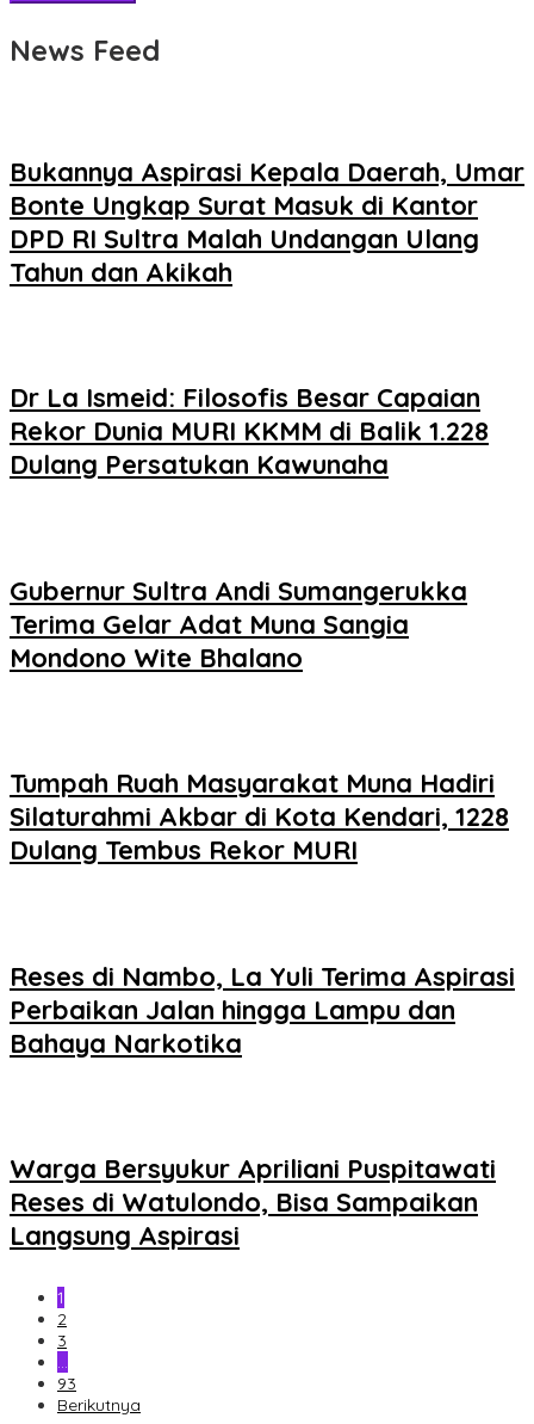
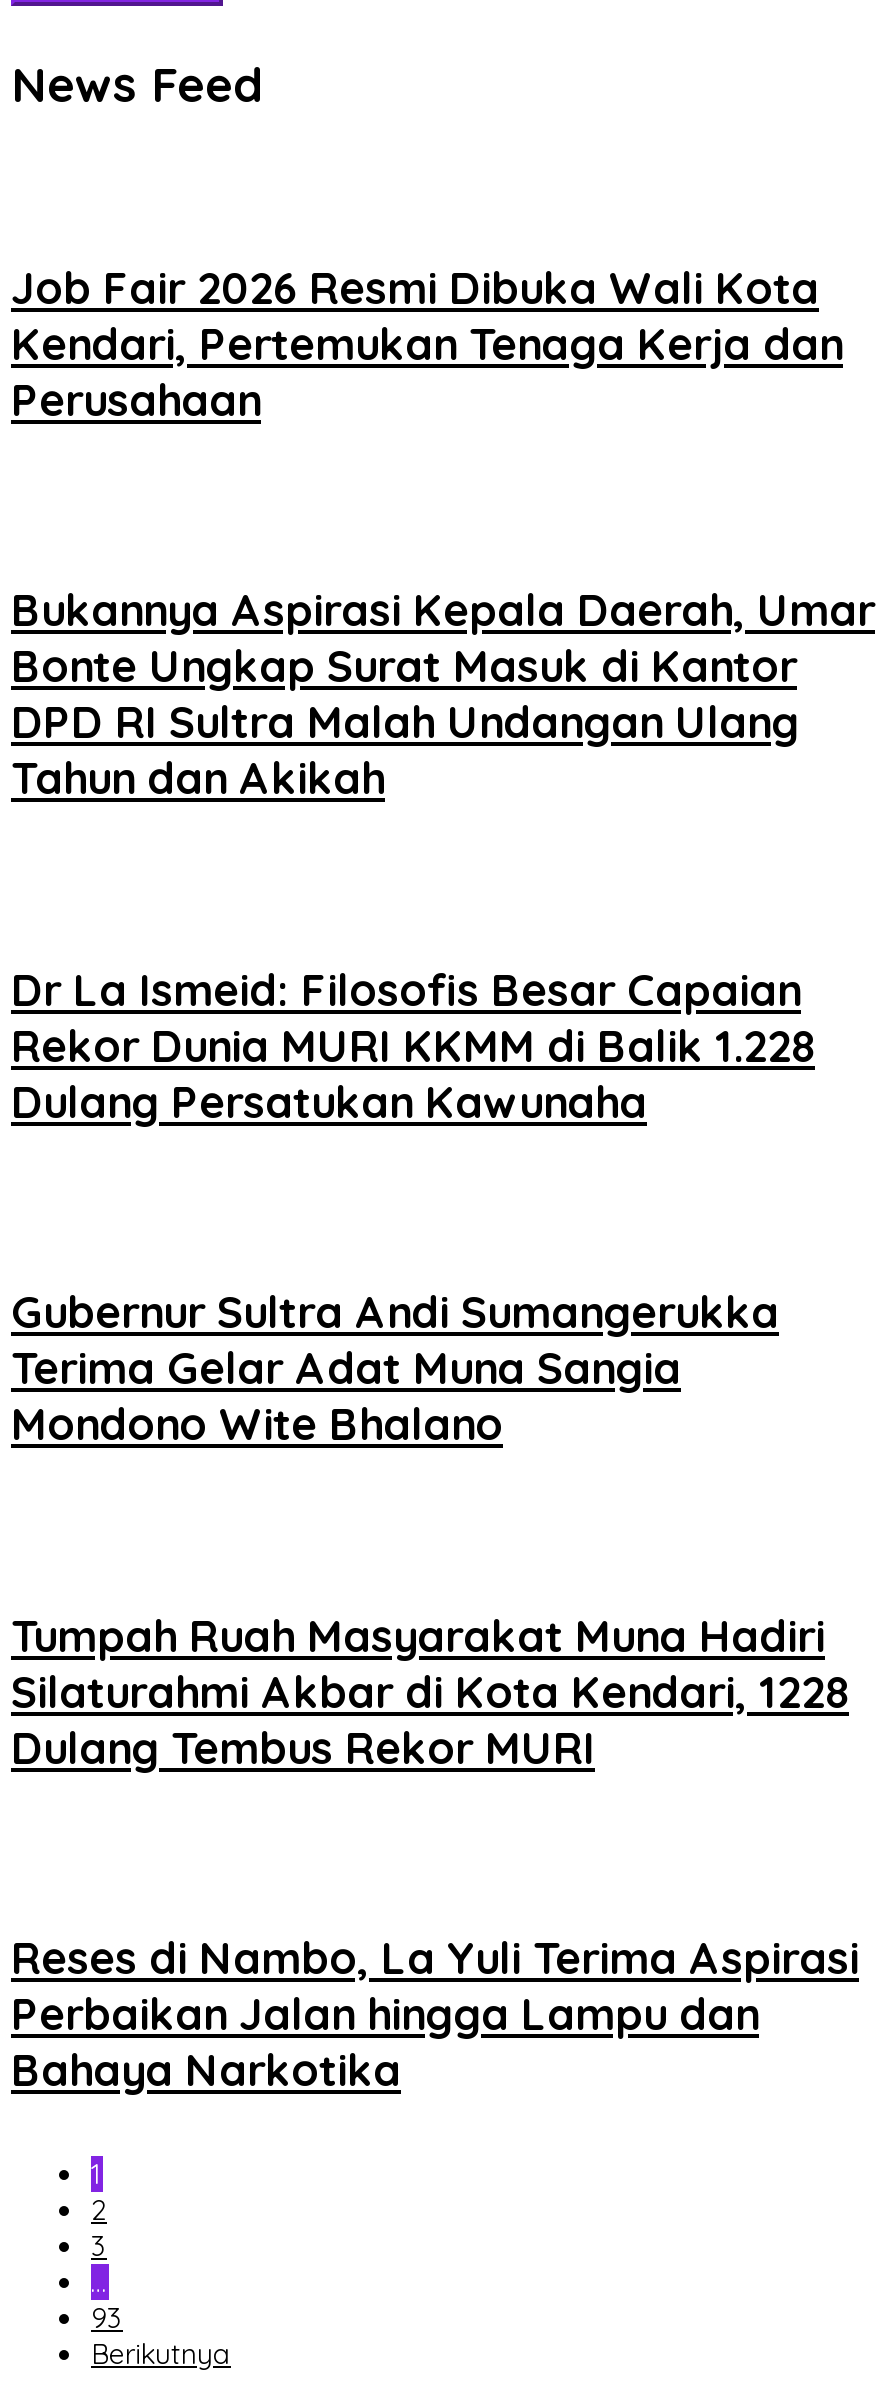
+ Job Fair 2026 Resmi Dibuka Wali Kota
+ Kendari, Pertemukan Tenaga Kerja dan
+ Perusahaan

moved down: Bukannya Aspirasi Kepala Daerah, Umar | Bonte Ungkap Surat Masuk di Kantor | DPD RI Sultra Malah Undangan Ulang | ... | Perbaikan Jalan hingga Lampu dan | Bahaya Narkotika

- Warga Bersyukur Apriliani Puspitawati
- Reses di Watulondo, Bisa Sampaikan
- Langsung Aspirasi
